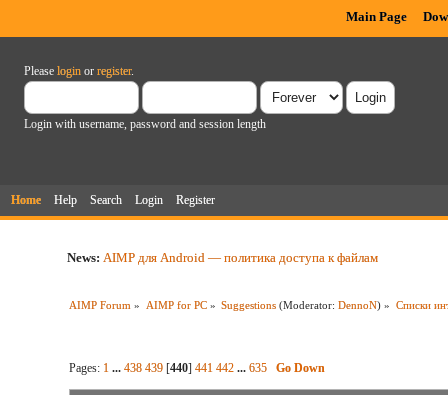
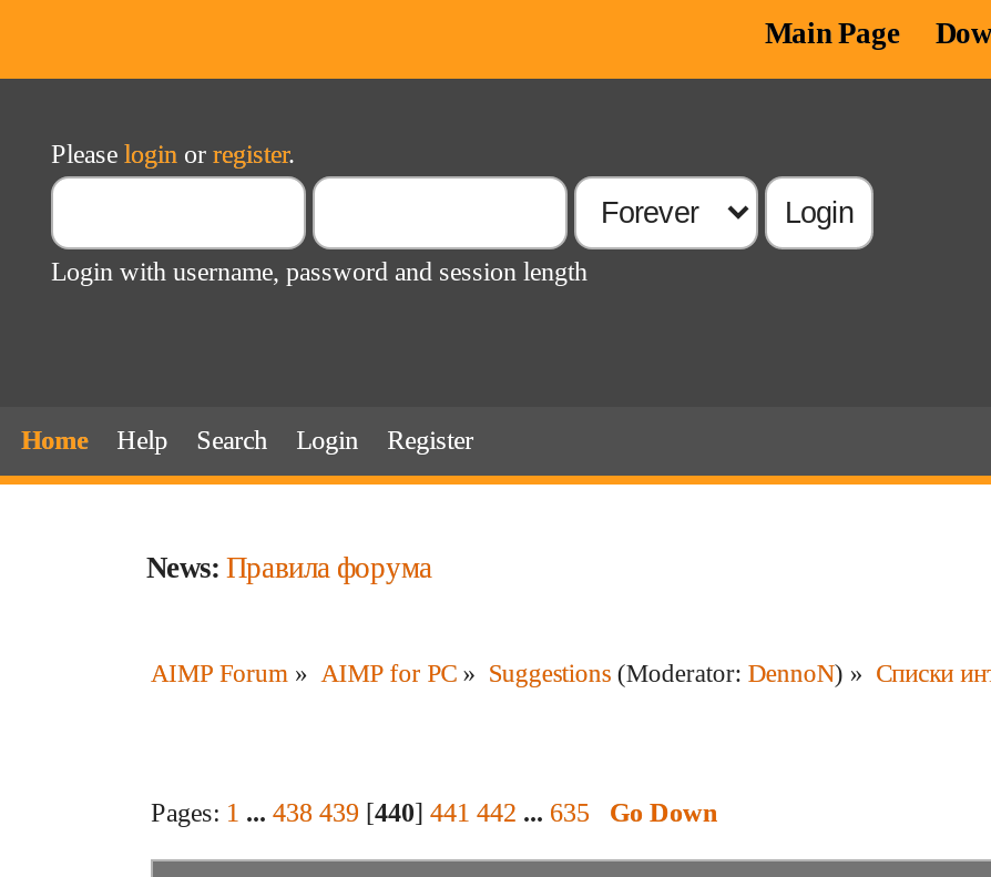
- News: AIMP для Android — политика доступа к файлам
+ News: Правила форума
